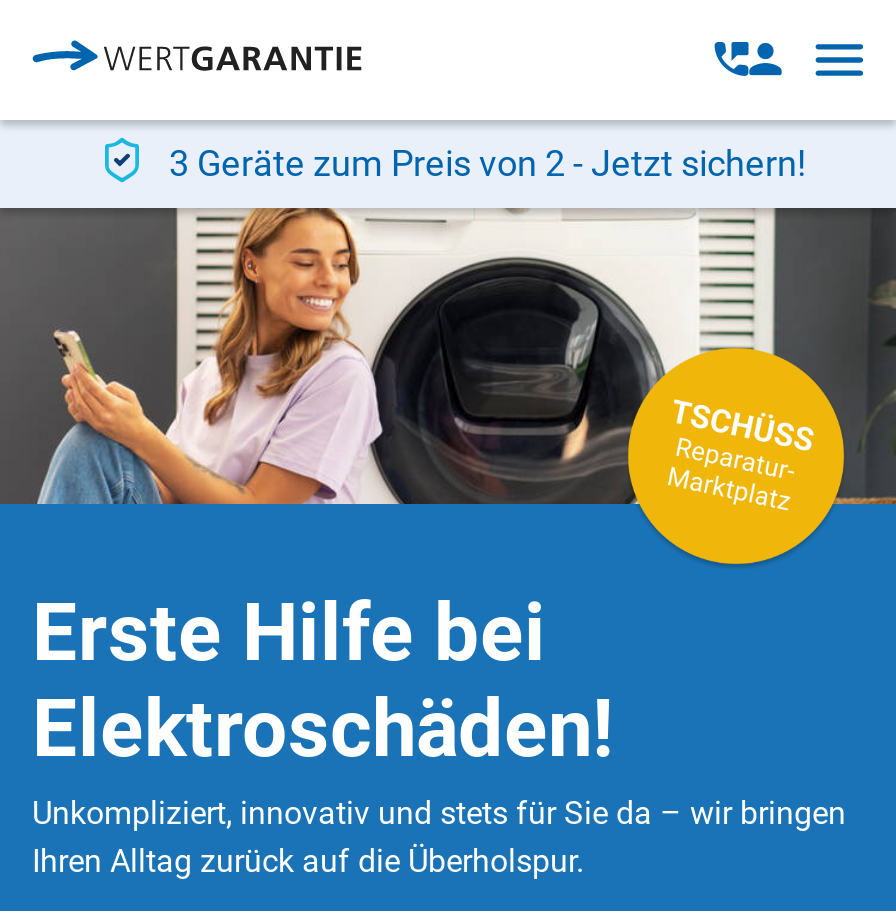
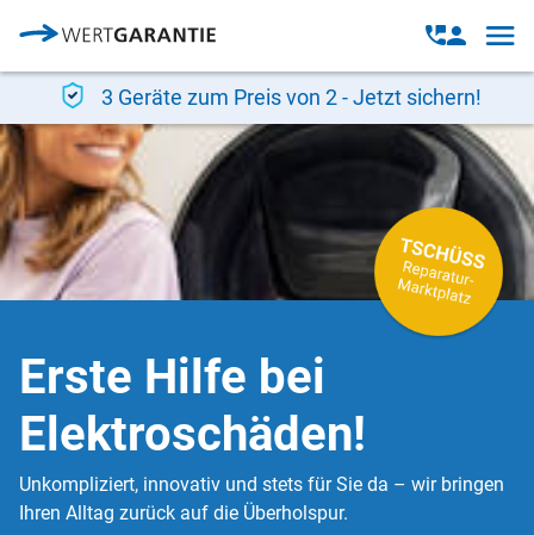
- [image]
+ [image]
